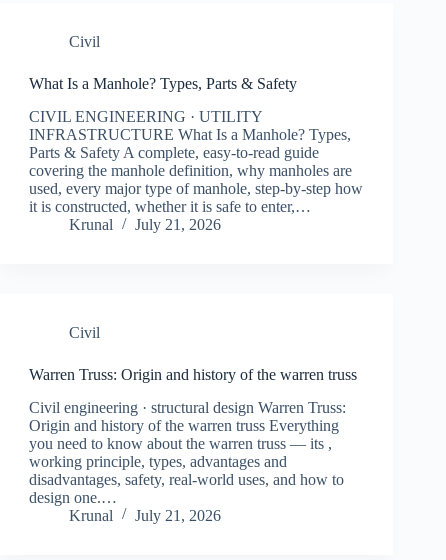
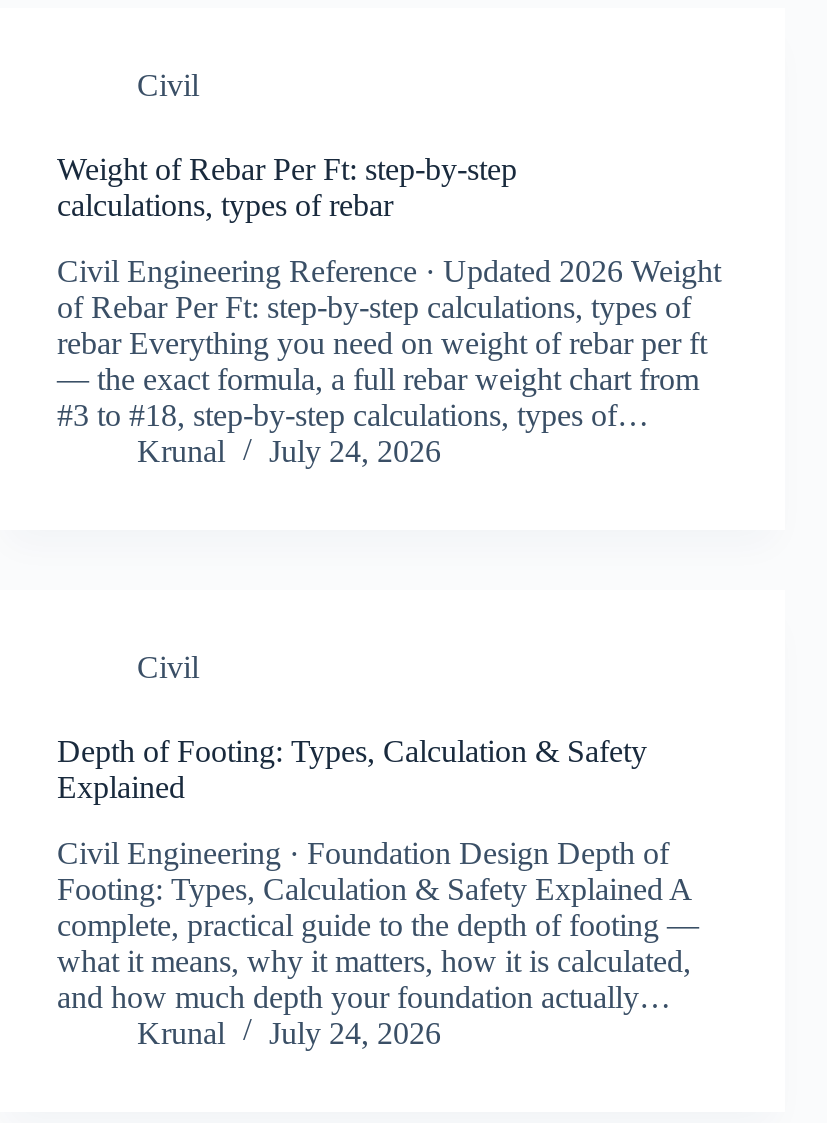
- What Is a Manhole? Types, Parts & Safety
+ Weight of Rebar Per Ft: step-by-step
+ calculations, types of rebar

- CIVIL ENGINEERING · UTILITY
- INFRASTRUCTURE What Is a Manhole? Types,
- Parts & Safety A complete, easy-to-read guide
- covering the manhole definition, why manholes are
- used, every major type of manhole, step-by-step how
- it is constructed, whether it is safe to enter,…
+ Civil Engineering Reference · Updated 2026 Weight
+ of Rebar Per Ft: step-by-step calculations, types of
+ rebar Everything you need on weight of rebar per ft
+ — the exact formula, a full rebar weight chart from
+ #3 to #18, step-by-step calculations, types of…

- Krunal July 21, 2026
+ Krunal July 24, 2026

- Warren Truss: Origin and history of the warren truss
+ Depth of Footing: Types, Calculation & Safety
+ Explained

- Civil engineering · structural design Warren Truss:
- Origin and history of the warren truss Everything
- you need to know about the warren truss — its ,
- working principle, types, advantages and
- disadvantages, safety, real-world uses, and how to
- design one.…
+ Civil Engineering · Foundation Design Depth of
+ Footing: Types, Calculation & Safety Explained A
+ complete, practical guide to the depth of footing —
+ what it means, why it matters, how it is calculated,
+ and how much depth your foundation actually…

- Krunal July 21, 2026
+ Krunal July 24, 2026
